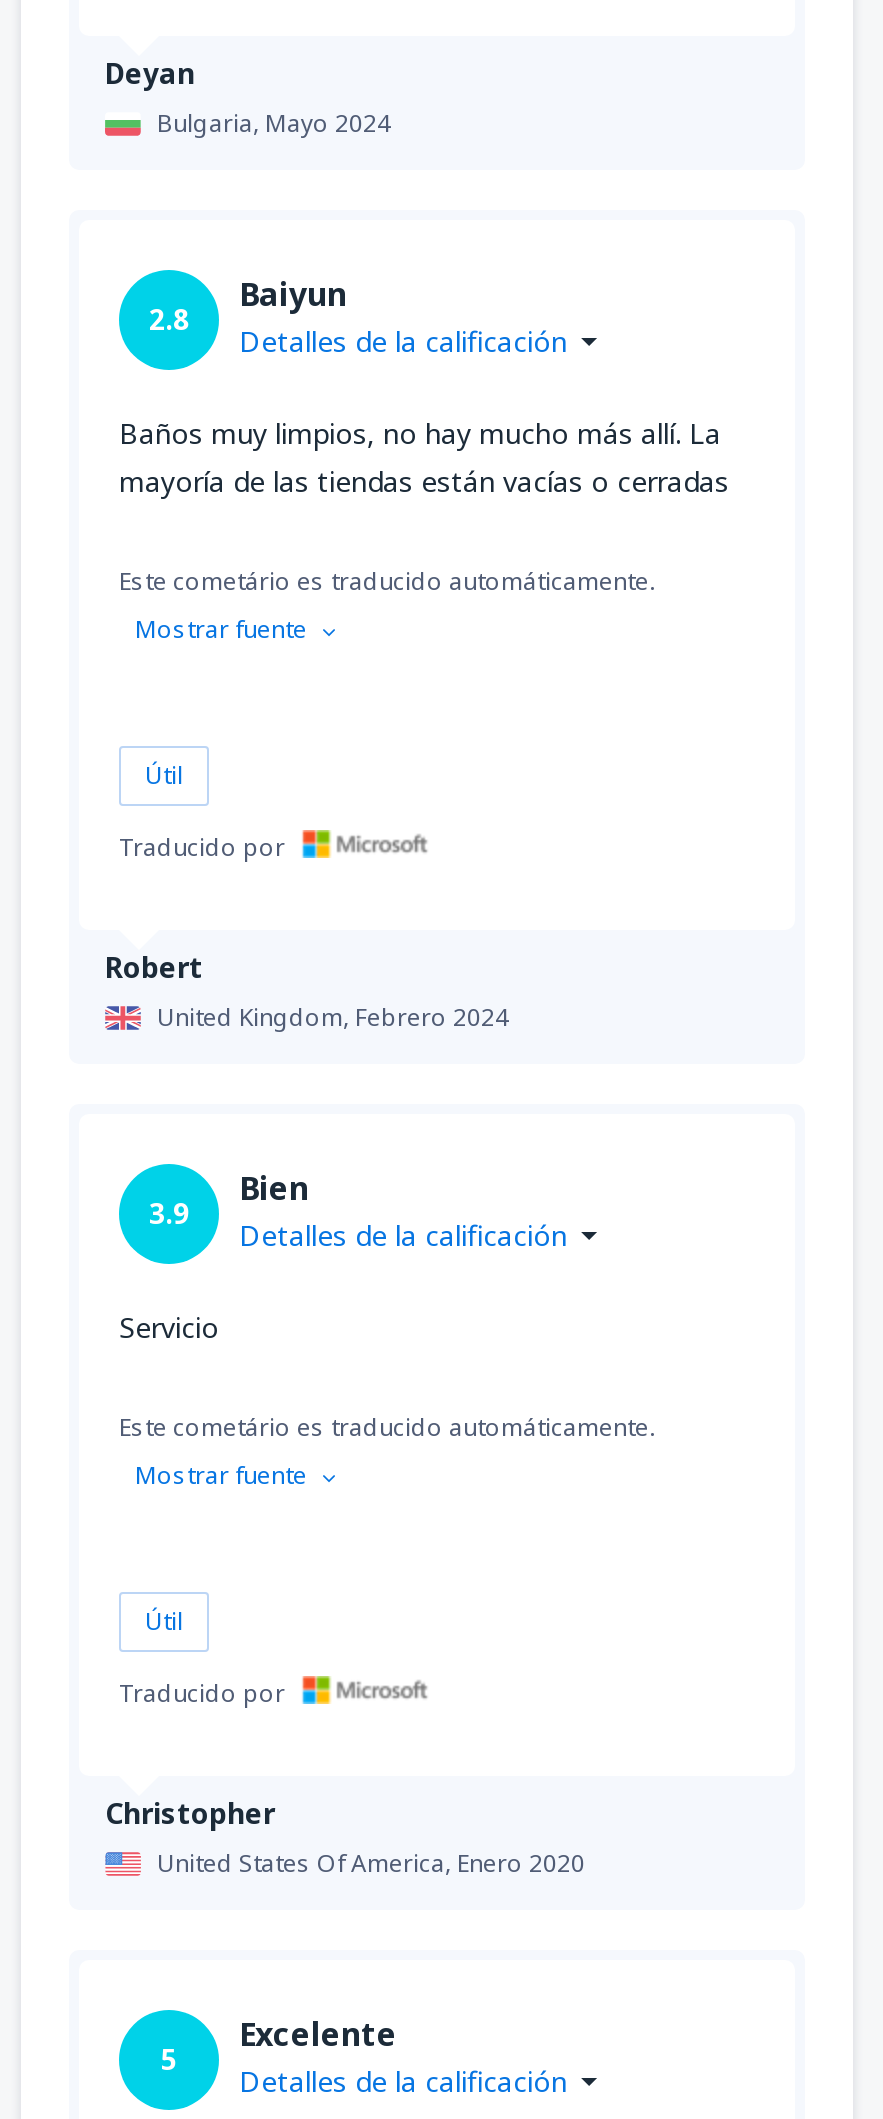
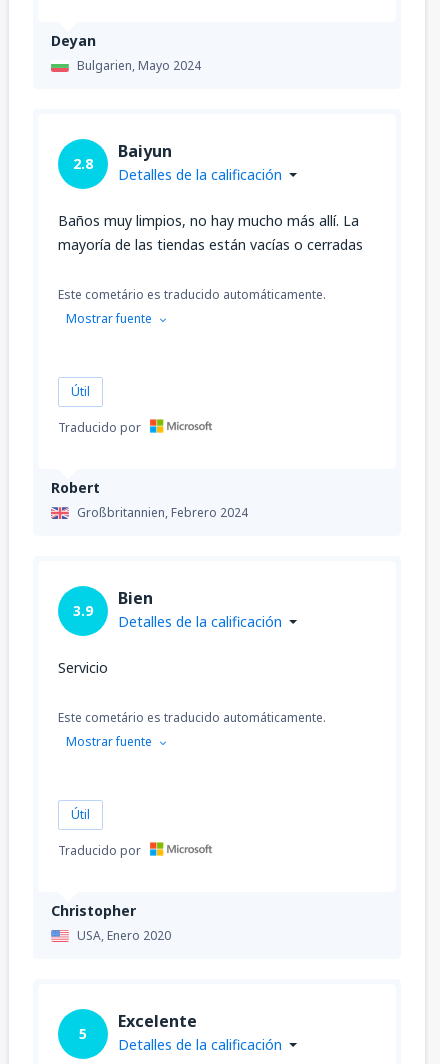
- Bulgaria, Mayo 2024
+ Bulgarien, Mayo 2024

- United Kingdom, Febrero 2024
+ Großbritannien, Febrero 2024

- United States Of America, Enero 2020
+ USA, Enero 2020
